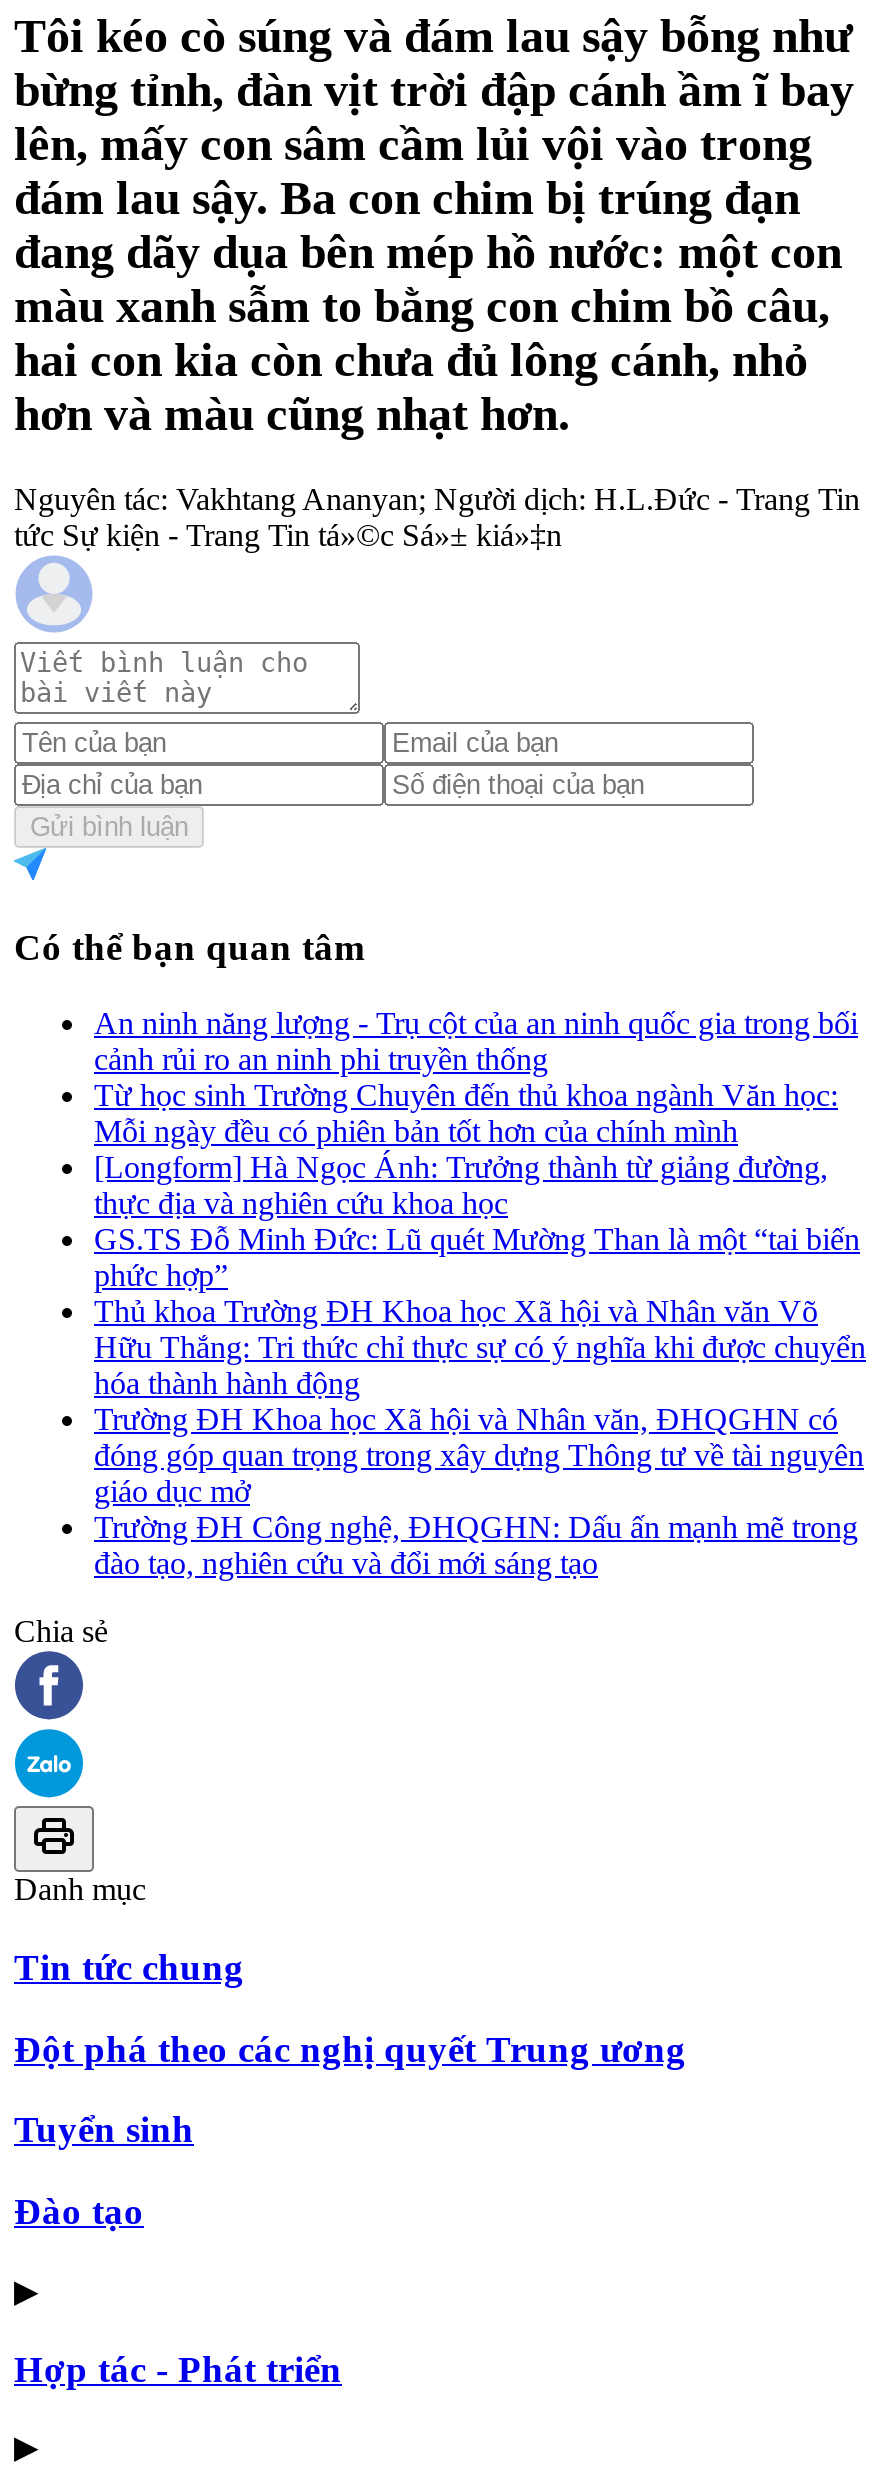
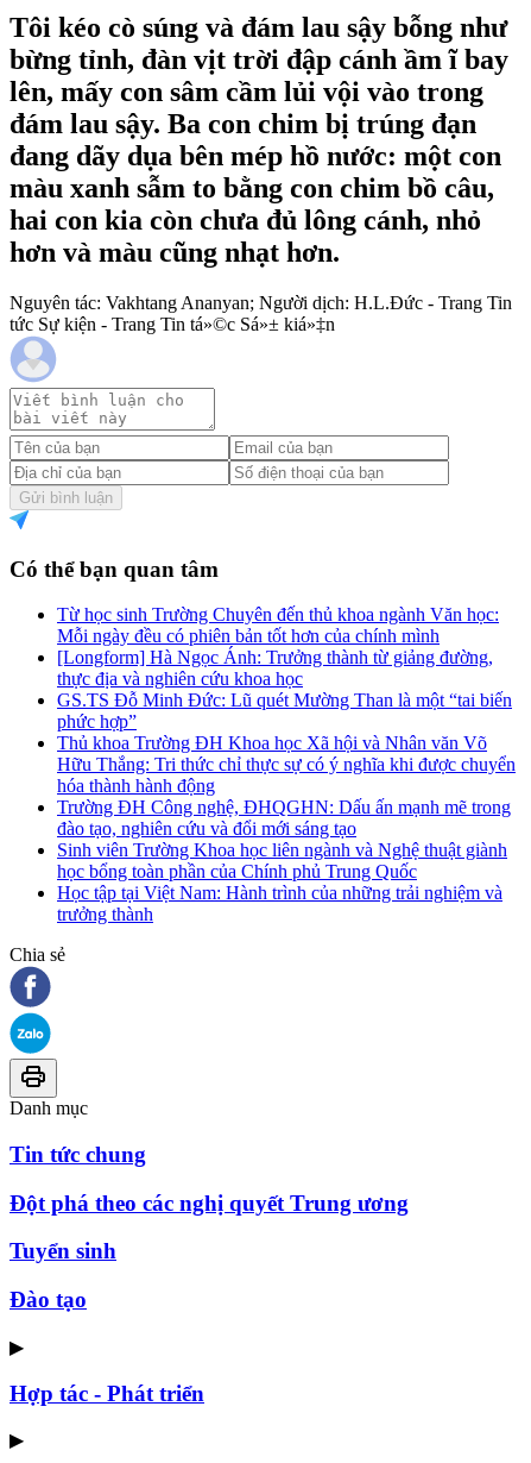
- An ninh năng lượng - Trụ cột của an ninh quốc gia trong bối
- cảnh rủi ro an ninh phi truyền thống

moved up: Từ học sinh Trường Chuyên đến thủ khoa ngành Văn học: | Mỗi ngày đều có phiên bản tốt hơn của chính mình | [Longform] Hà Ngọc Ánh: Trưởng thành từ giảng đường, | ... | Hữu Thắng: Tri thức chỉ thực sự có ý nghĩa khi được chuyển | hóa thành hành động

- Trường ĐH Khoa học Xã hội và Nhân văn, ĐHQGHN có
- đóng góp quan trọng trong xây dựng Thông tư về tài nguyên
- giáo dục mở

moved up: Trường ĐH Công nghệ, ĐHQGHN: Dấu ấn mạnh mẽ trong | đào tạo, nghiên cứu và đổi mới sáng tạo

+ Sinh viên Trường Khoa học liên ngành và Nghệ thuật giành
+ học bổng toàn phần của Chính phủ Trung Quốc
+ Học tập tại Việt Nam: Hành trình của những trải nghiệm và
+ trưởng thành
